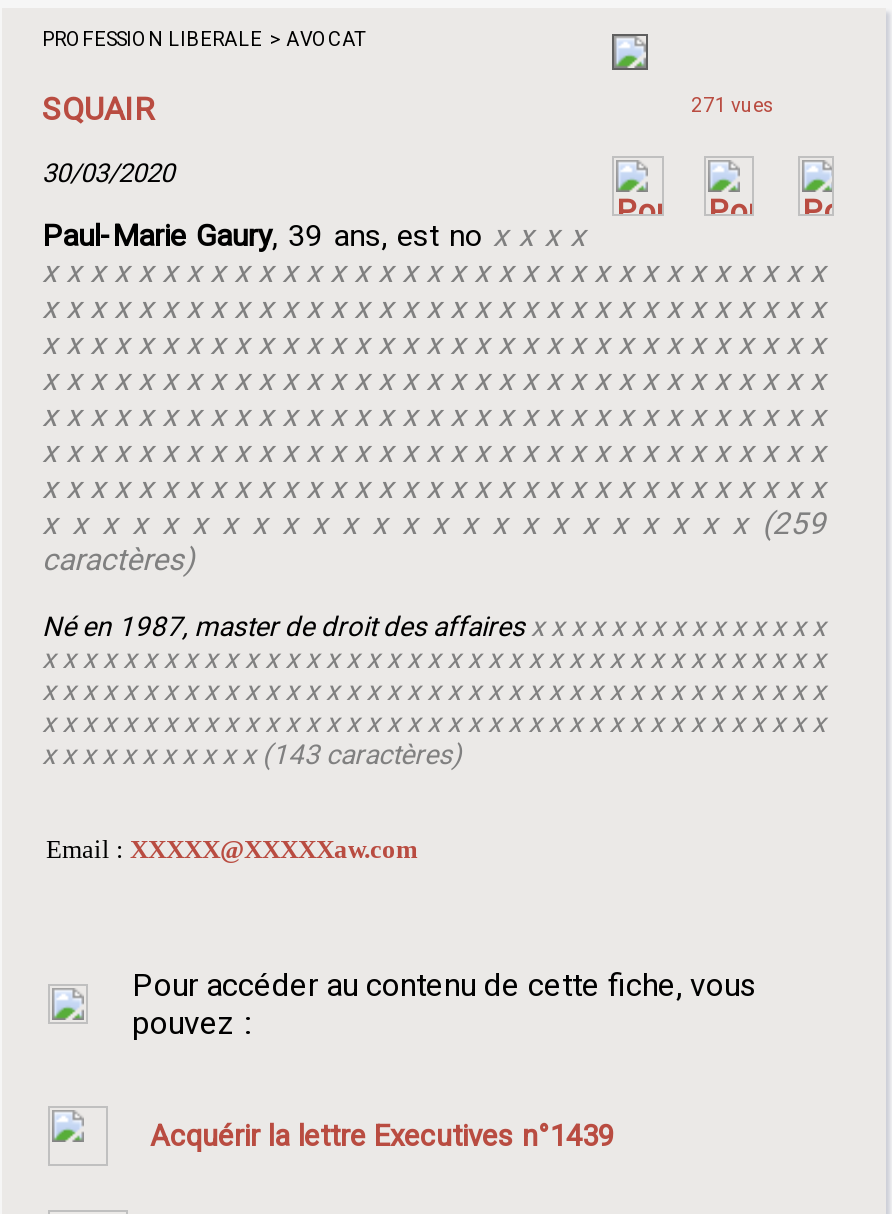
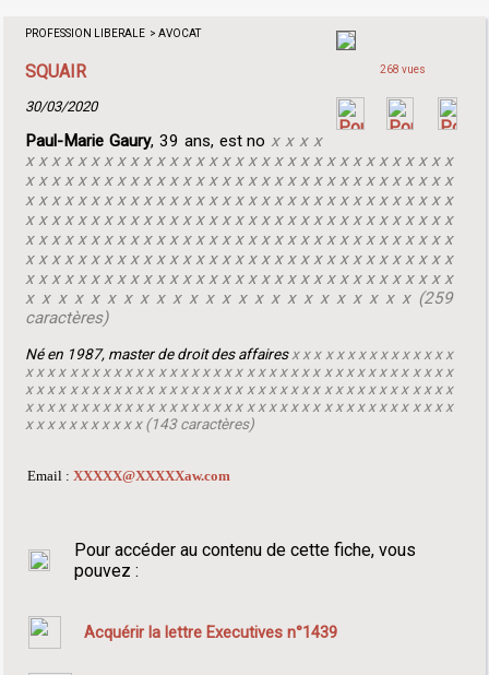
- 271 vues
+ 268 vues
